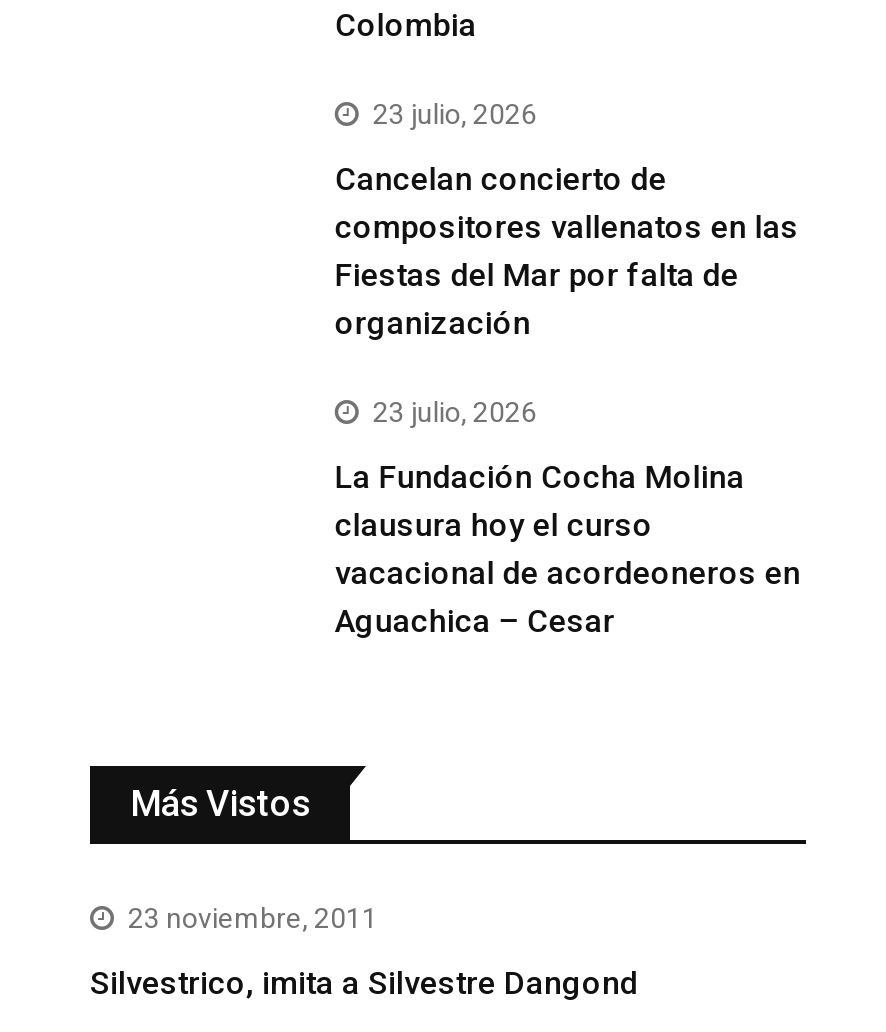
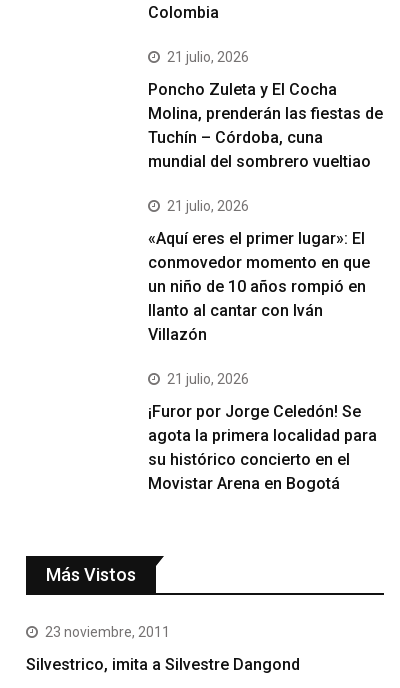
- 23 julio, 2026
- Cancelan concierto de
- compositores vallenatos en las
- Fiestas del Mar por falta de
- organización
- 23 julio, 2026
- La Fundación Cocha Molina
- clausura hoy el curso
- vacacional de acordeoneros en
- Aguachica – Cesar
+ 21 julio, 2026
+ Poncho Zuleta y El Cocha
+ Molina, prenderán las fiestas de
+ Tuchín – Córdoba, cuna
+ mundial del sombrero vueltiao
+ 21 julio, 2026
+ «Aquí eres el primer lugar»: El
+ conmovedor momento en que
+ un niño de 10 años rompió en
+ llanto al cantar con Iván
+ Villazón
+ 21 julio, 2026
+ ¡Furor por Jorge Celedón! Se
+ agota la primera localidad para
+ su histórico concierto en el
+ Movistar Arena en Bogotá
